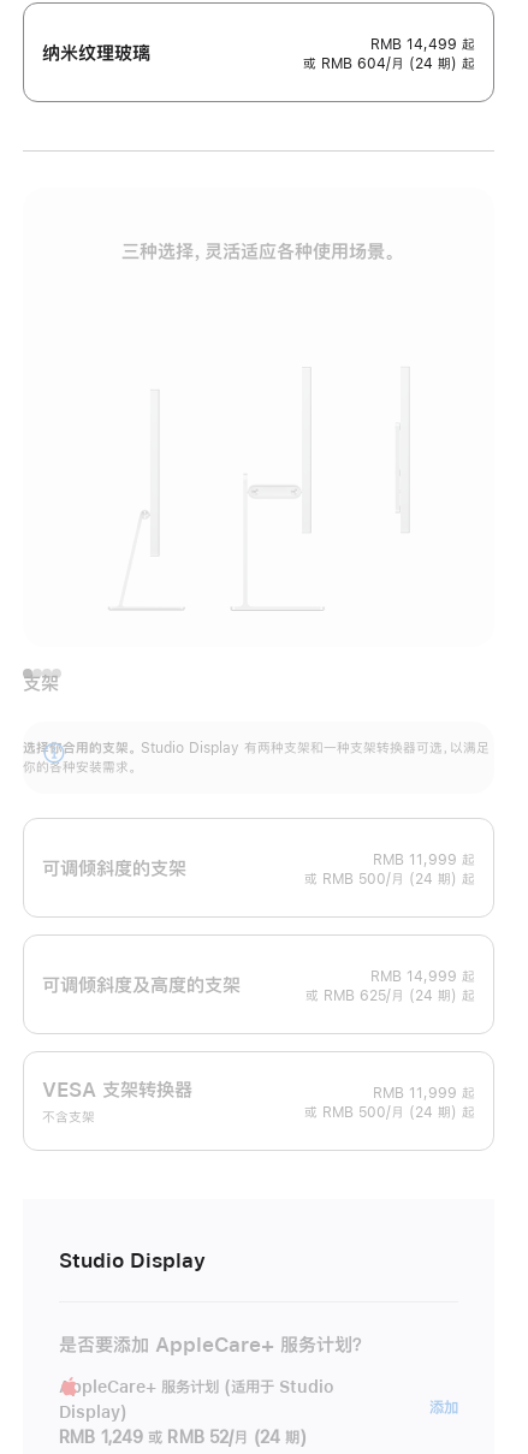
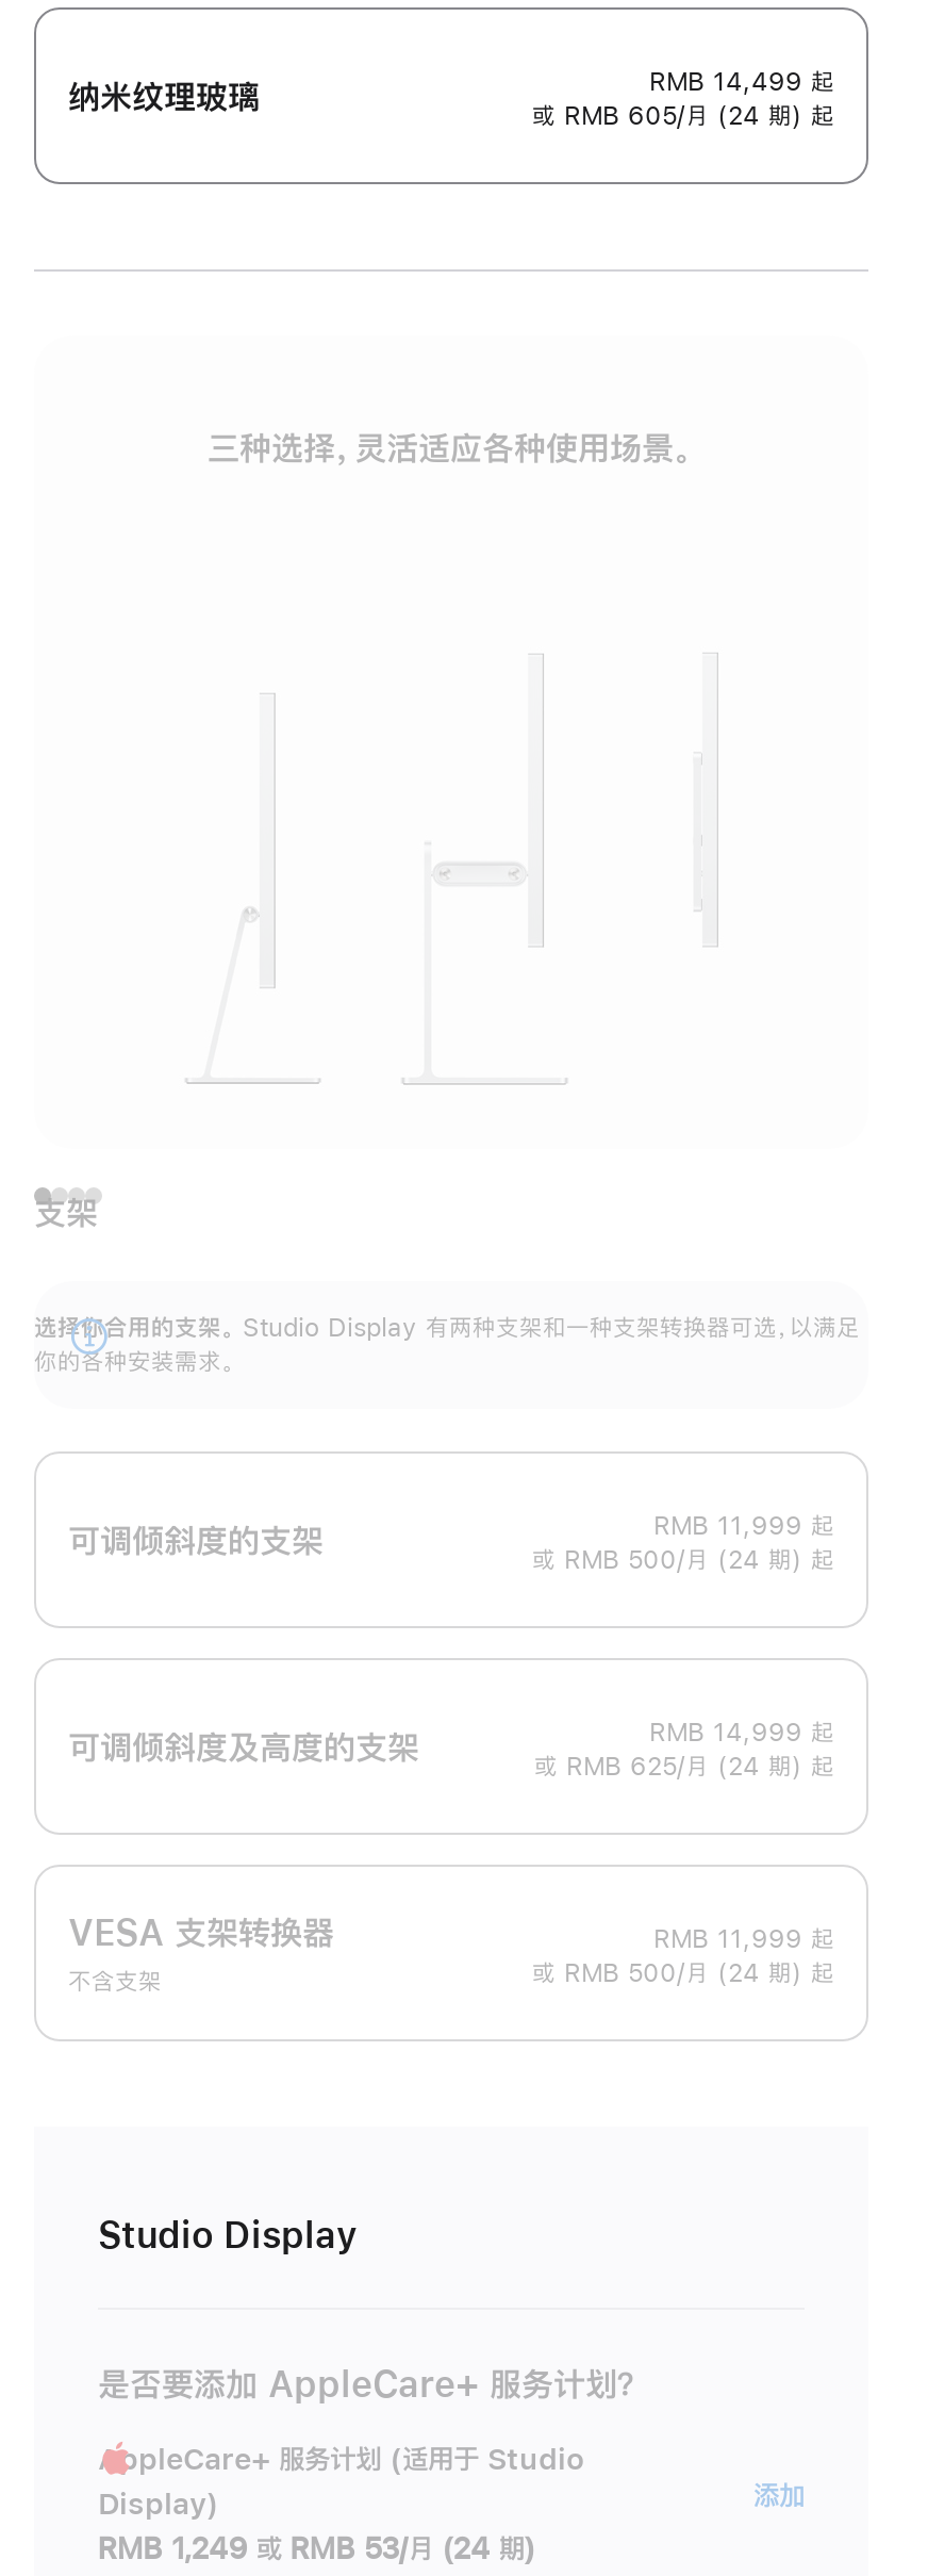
- 或 RMB 604/月 (24 期) 起
+ 或 RMB 605/月 (24 期) 起

- RMB 1,249 或 RMB 52/月 (24 期)
+ RMB 1,249 或 RMB 53/月 (24 期)
